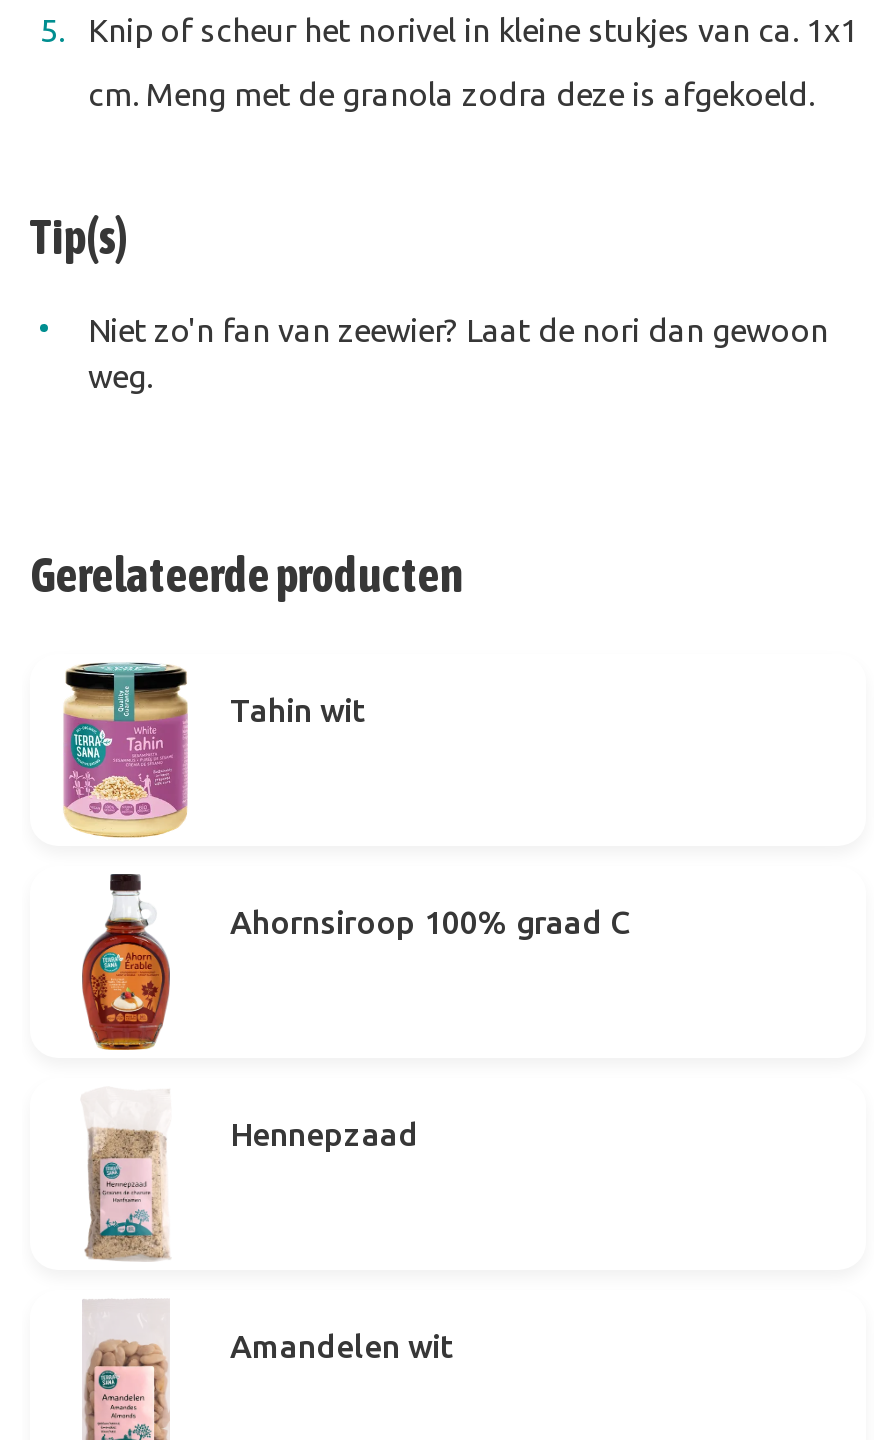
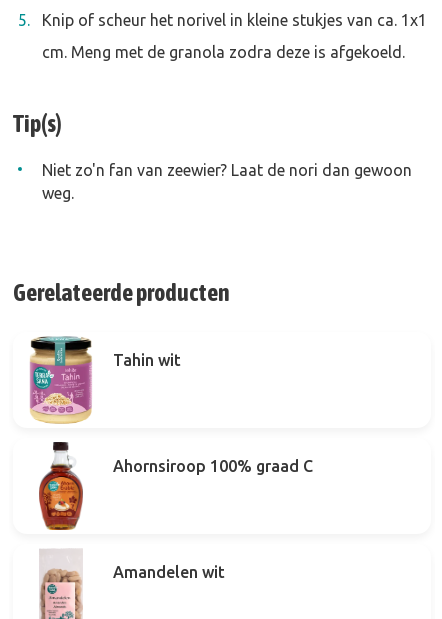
- [image]
- Hennepzaad
